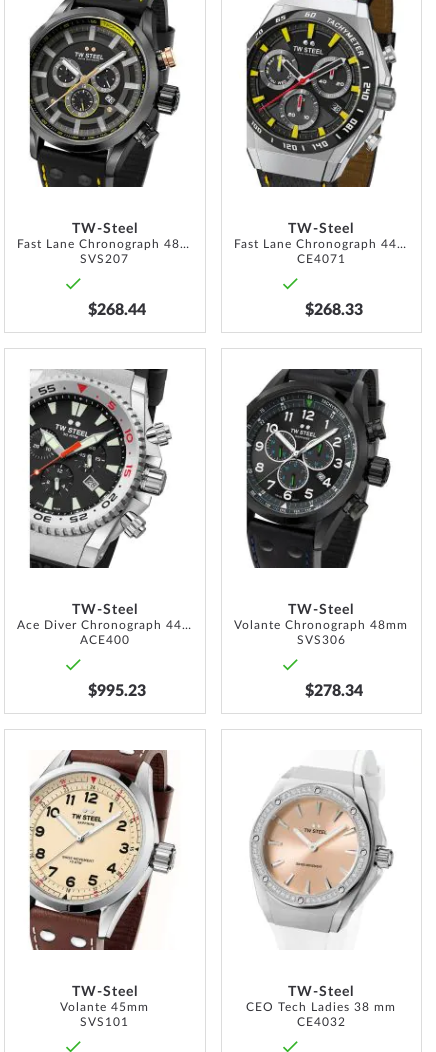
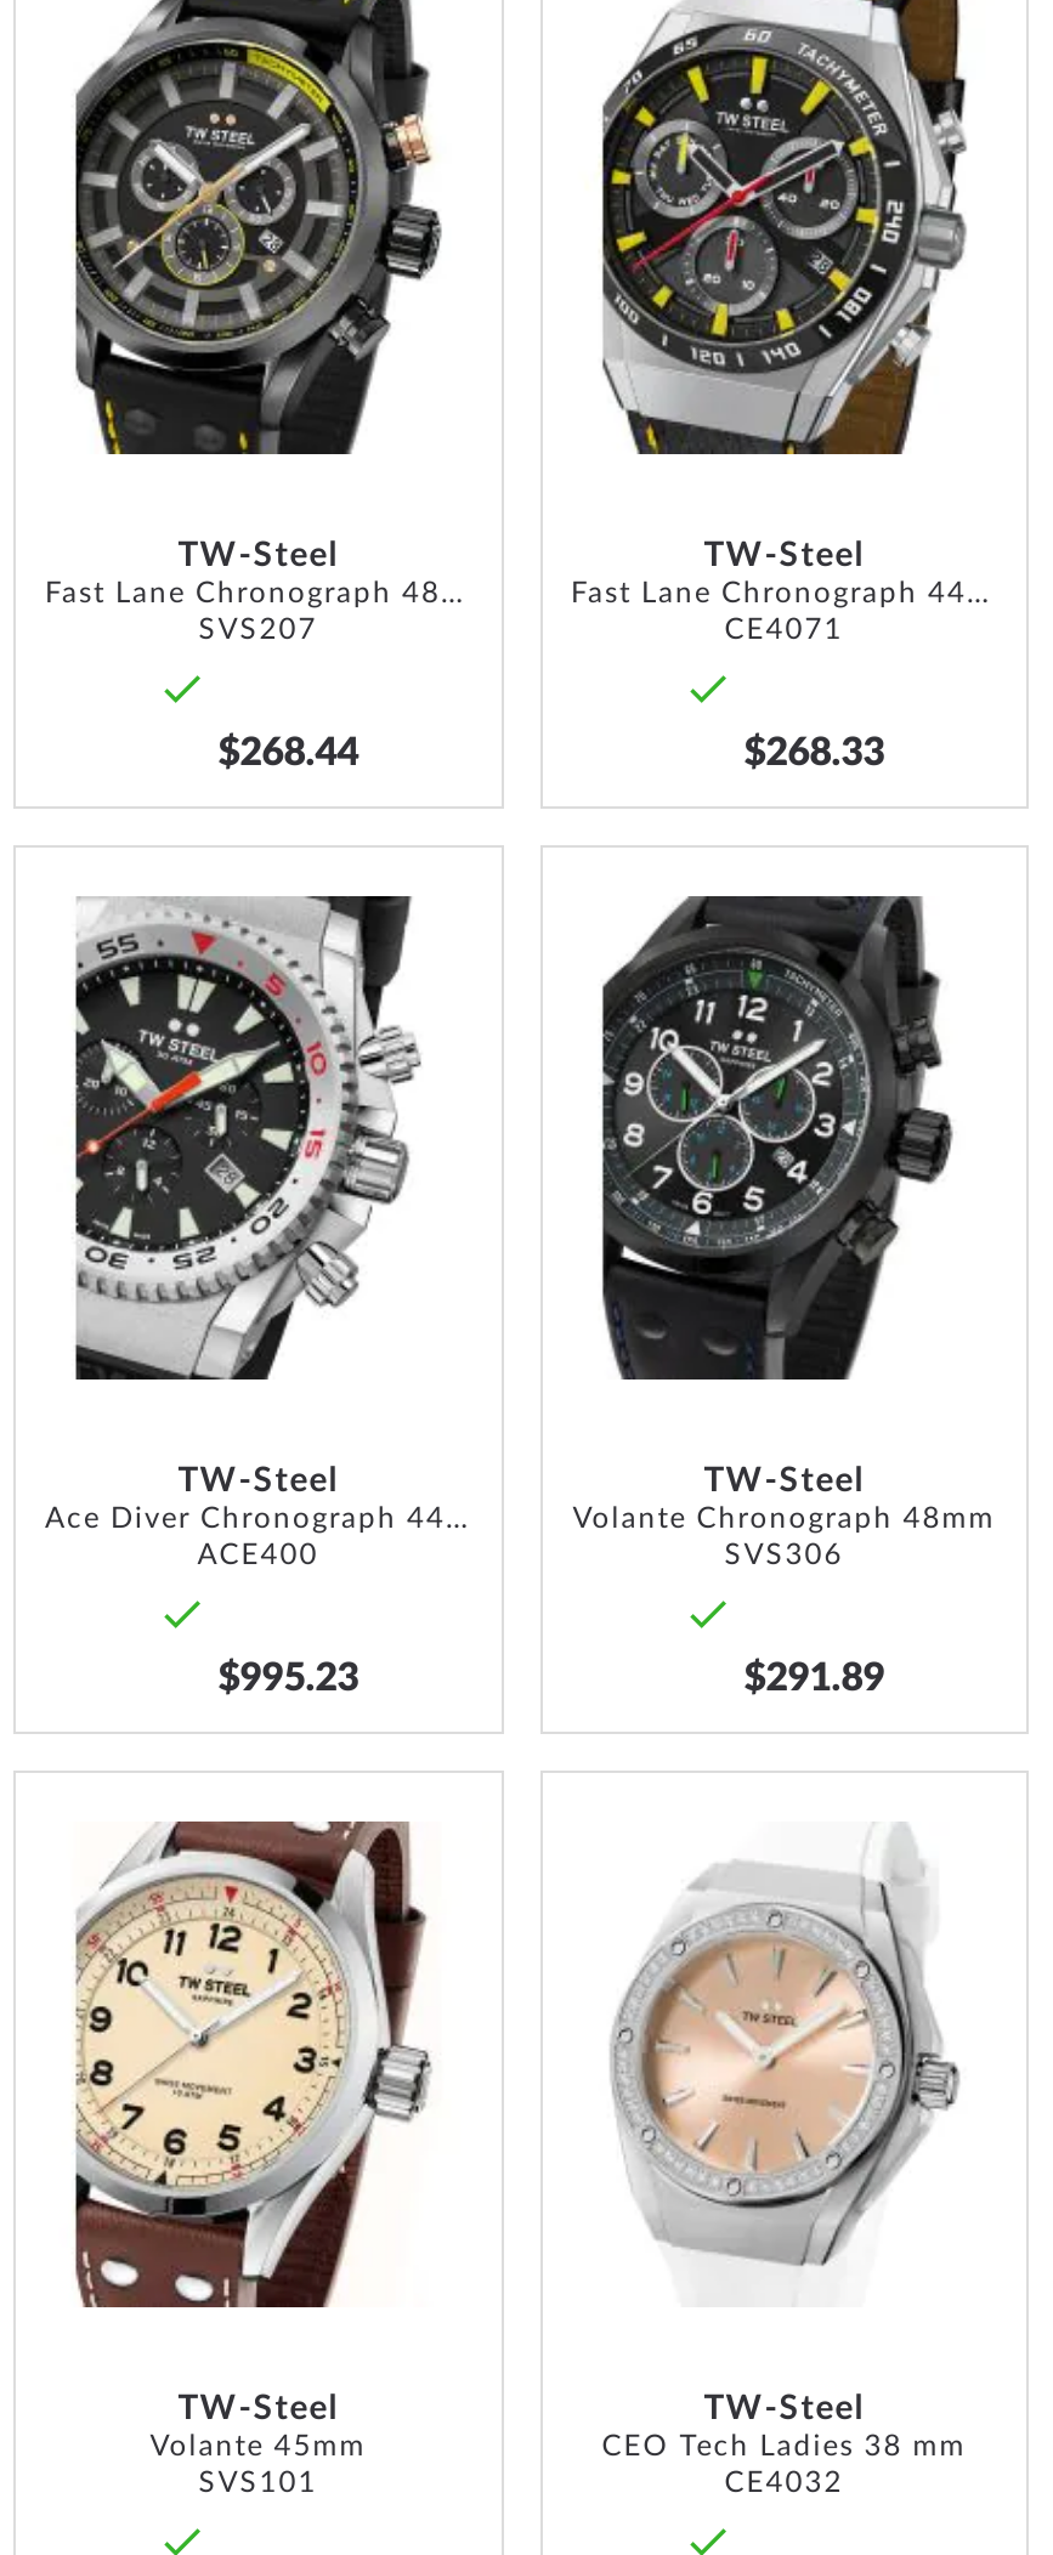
- $278.34
+ $291.89
